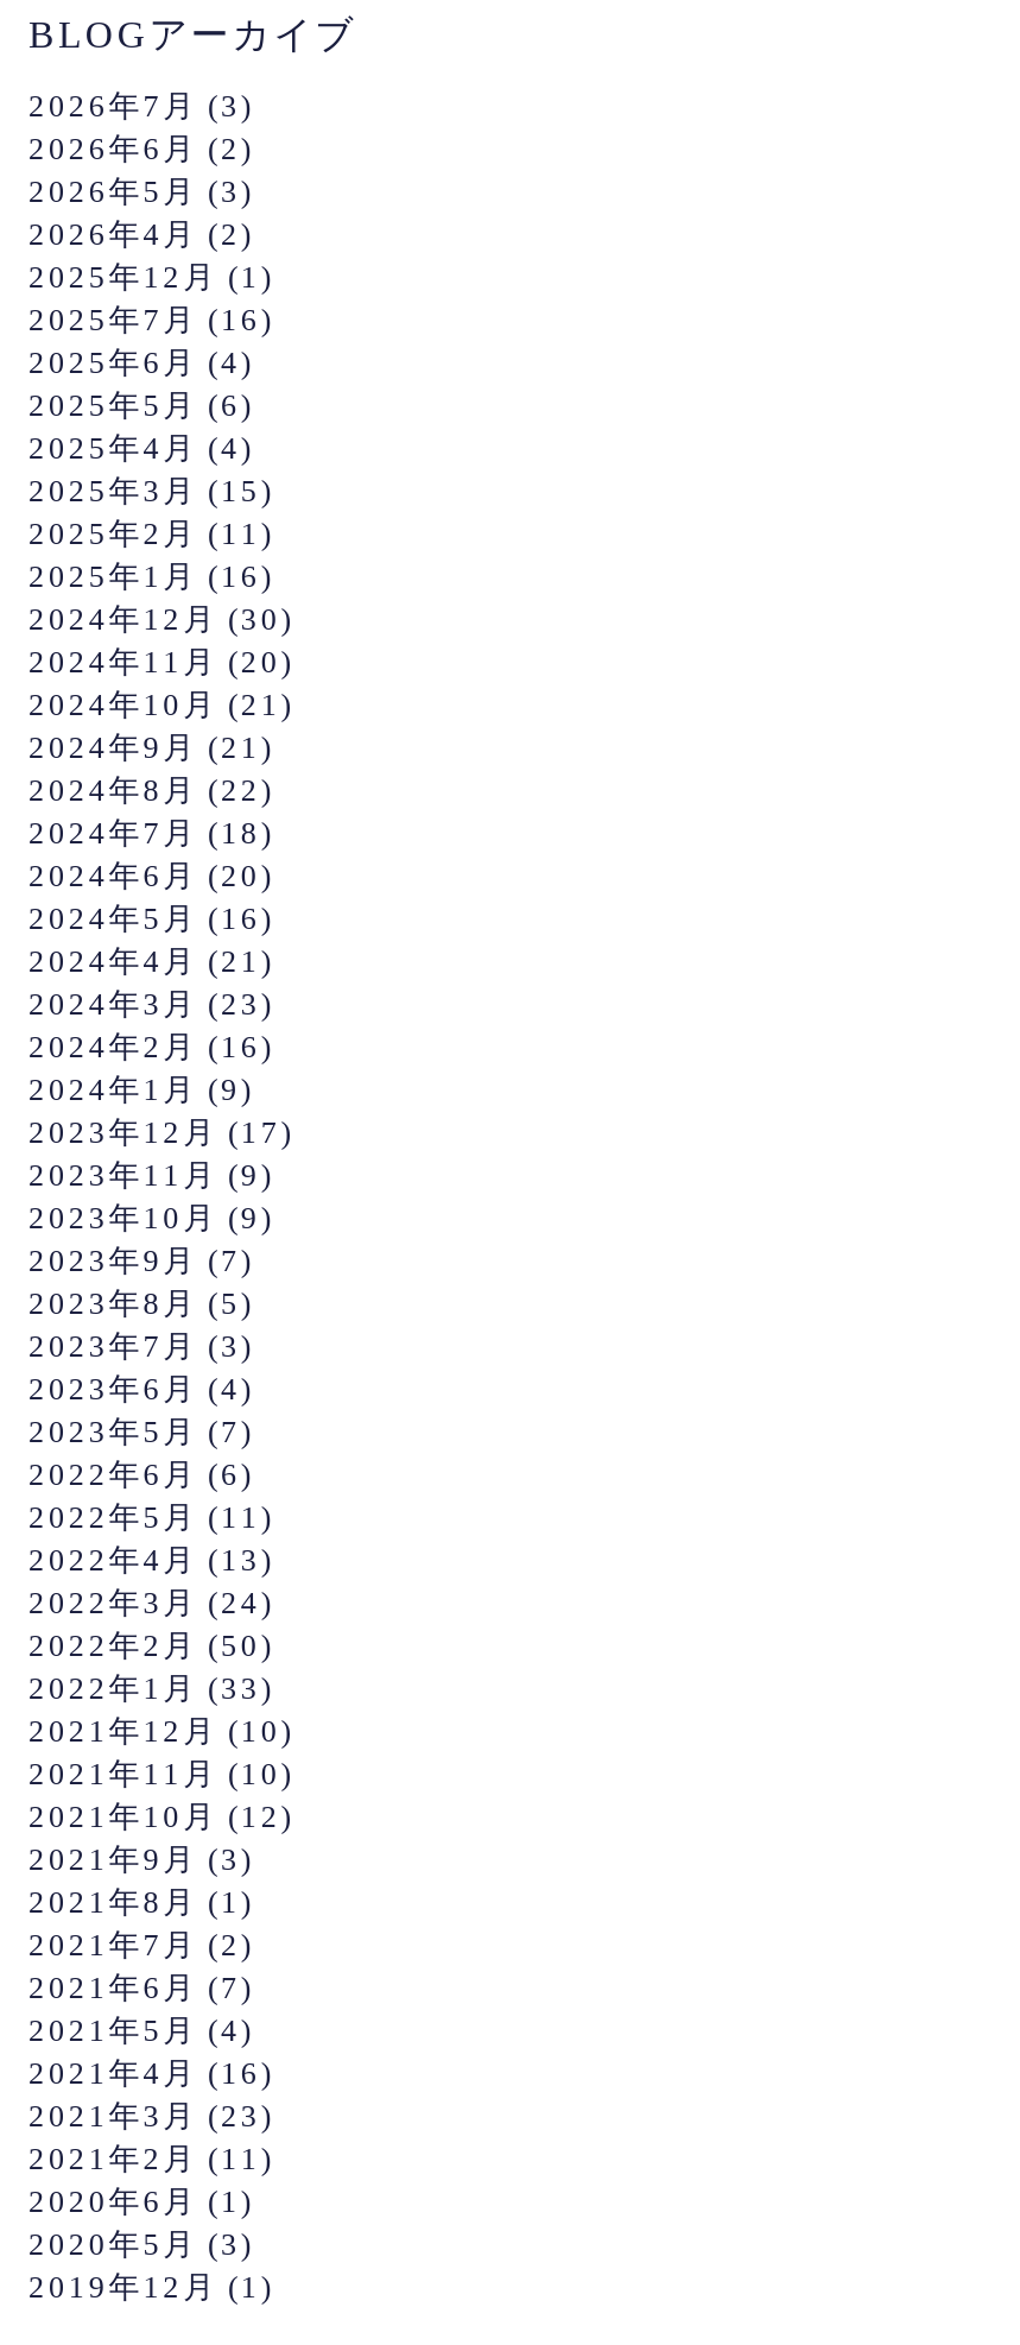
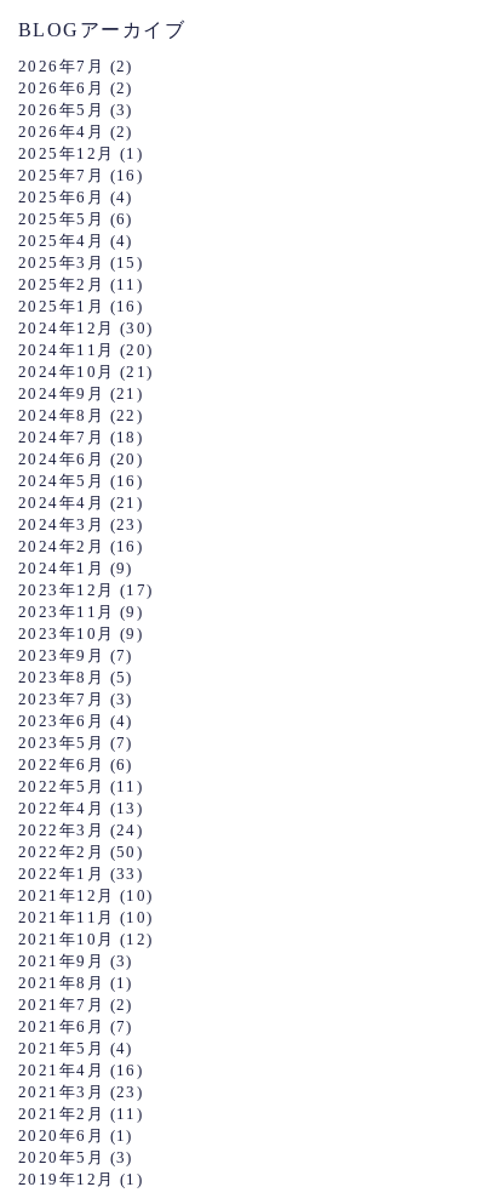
- 2026年7月(3)
+ 2026年7月(2)
